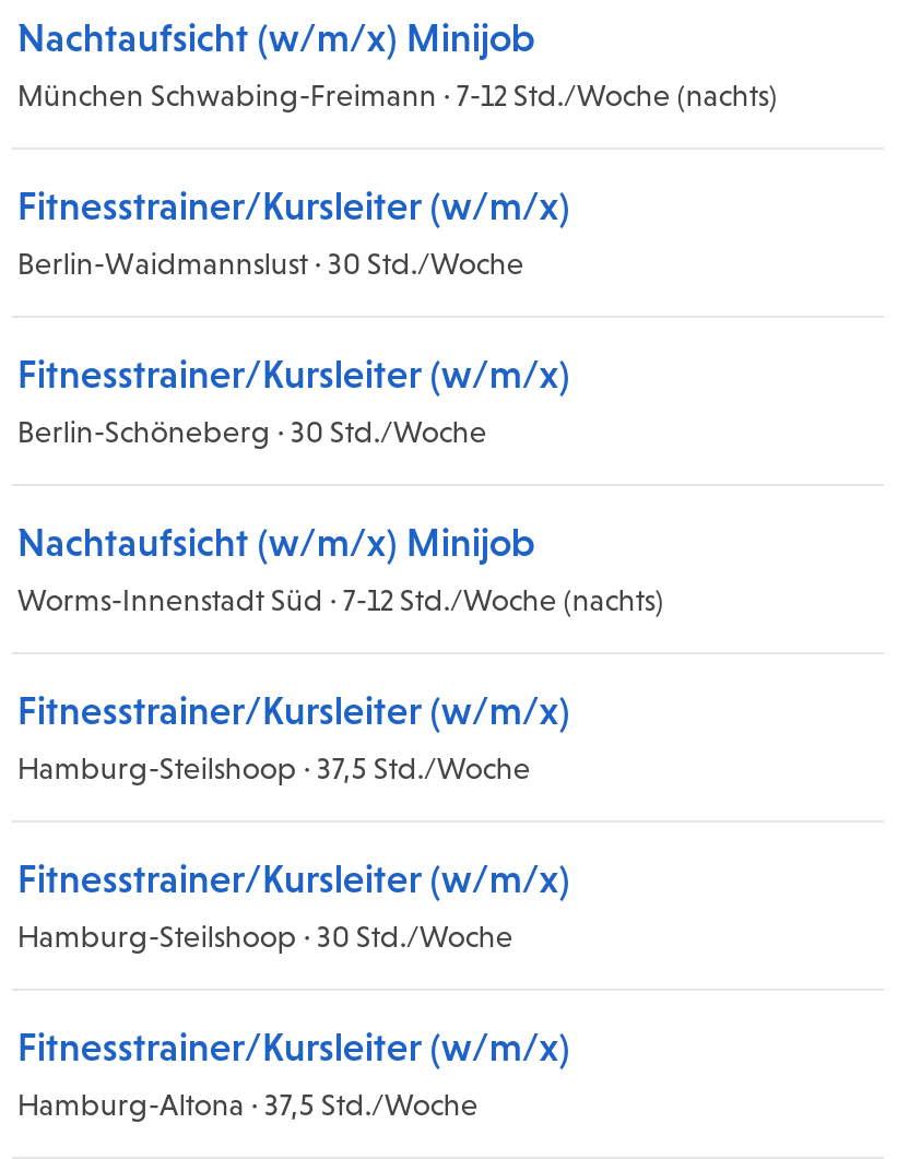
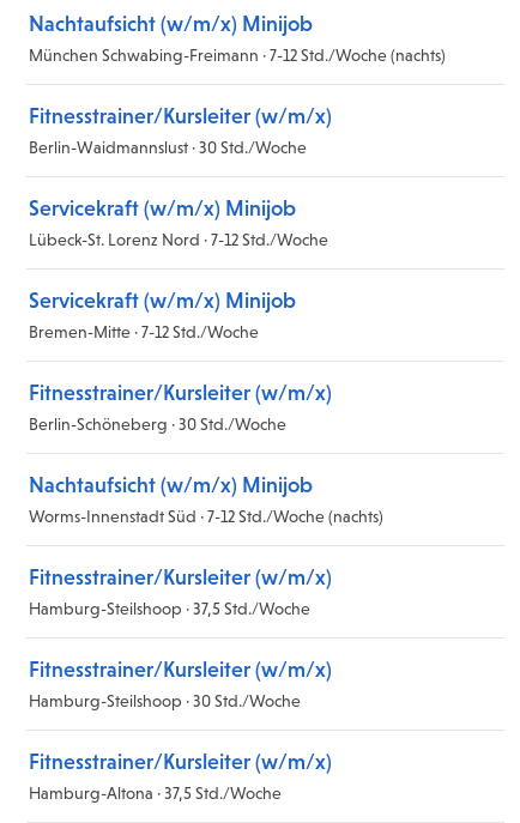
+ Servicekraft (w/m/x) Minijob
+ Lübeck-St. Lorenz Nord · 7-12 Std./Woche
+ Servicekraft (w/m/x) Minijob
+ Bremen-Mitte · 7-12 Std./Woche
